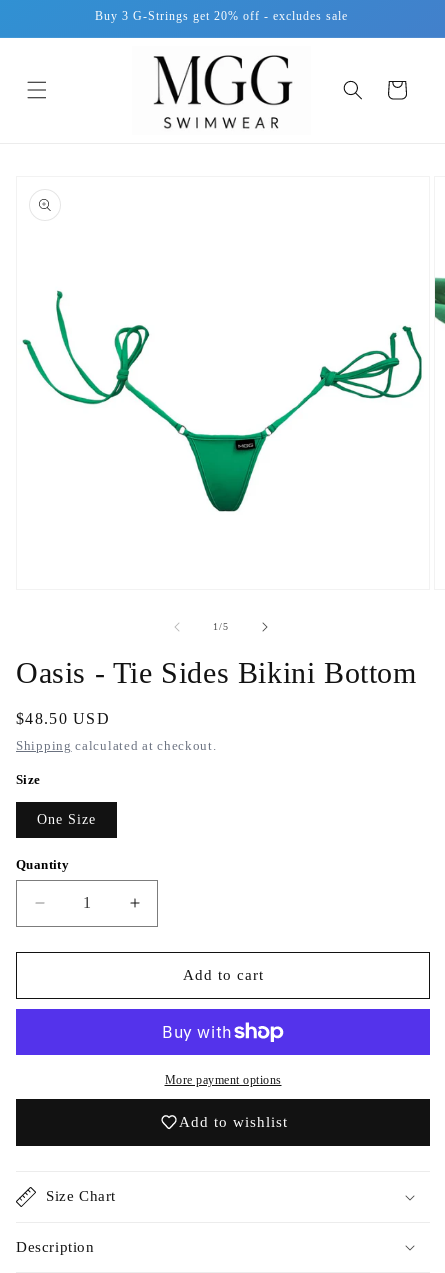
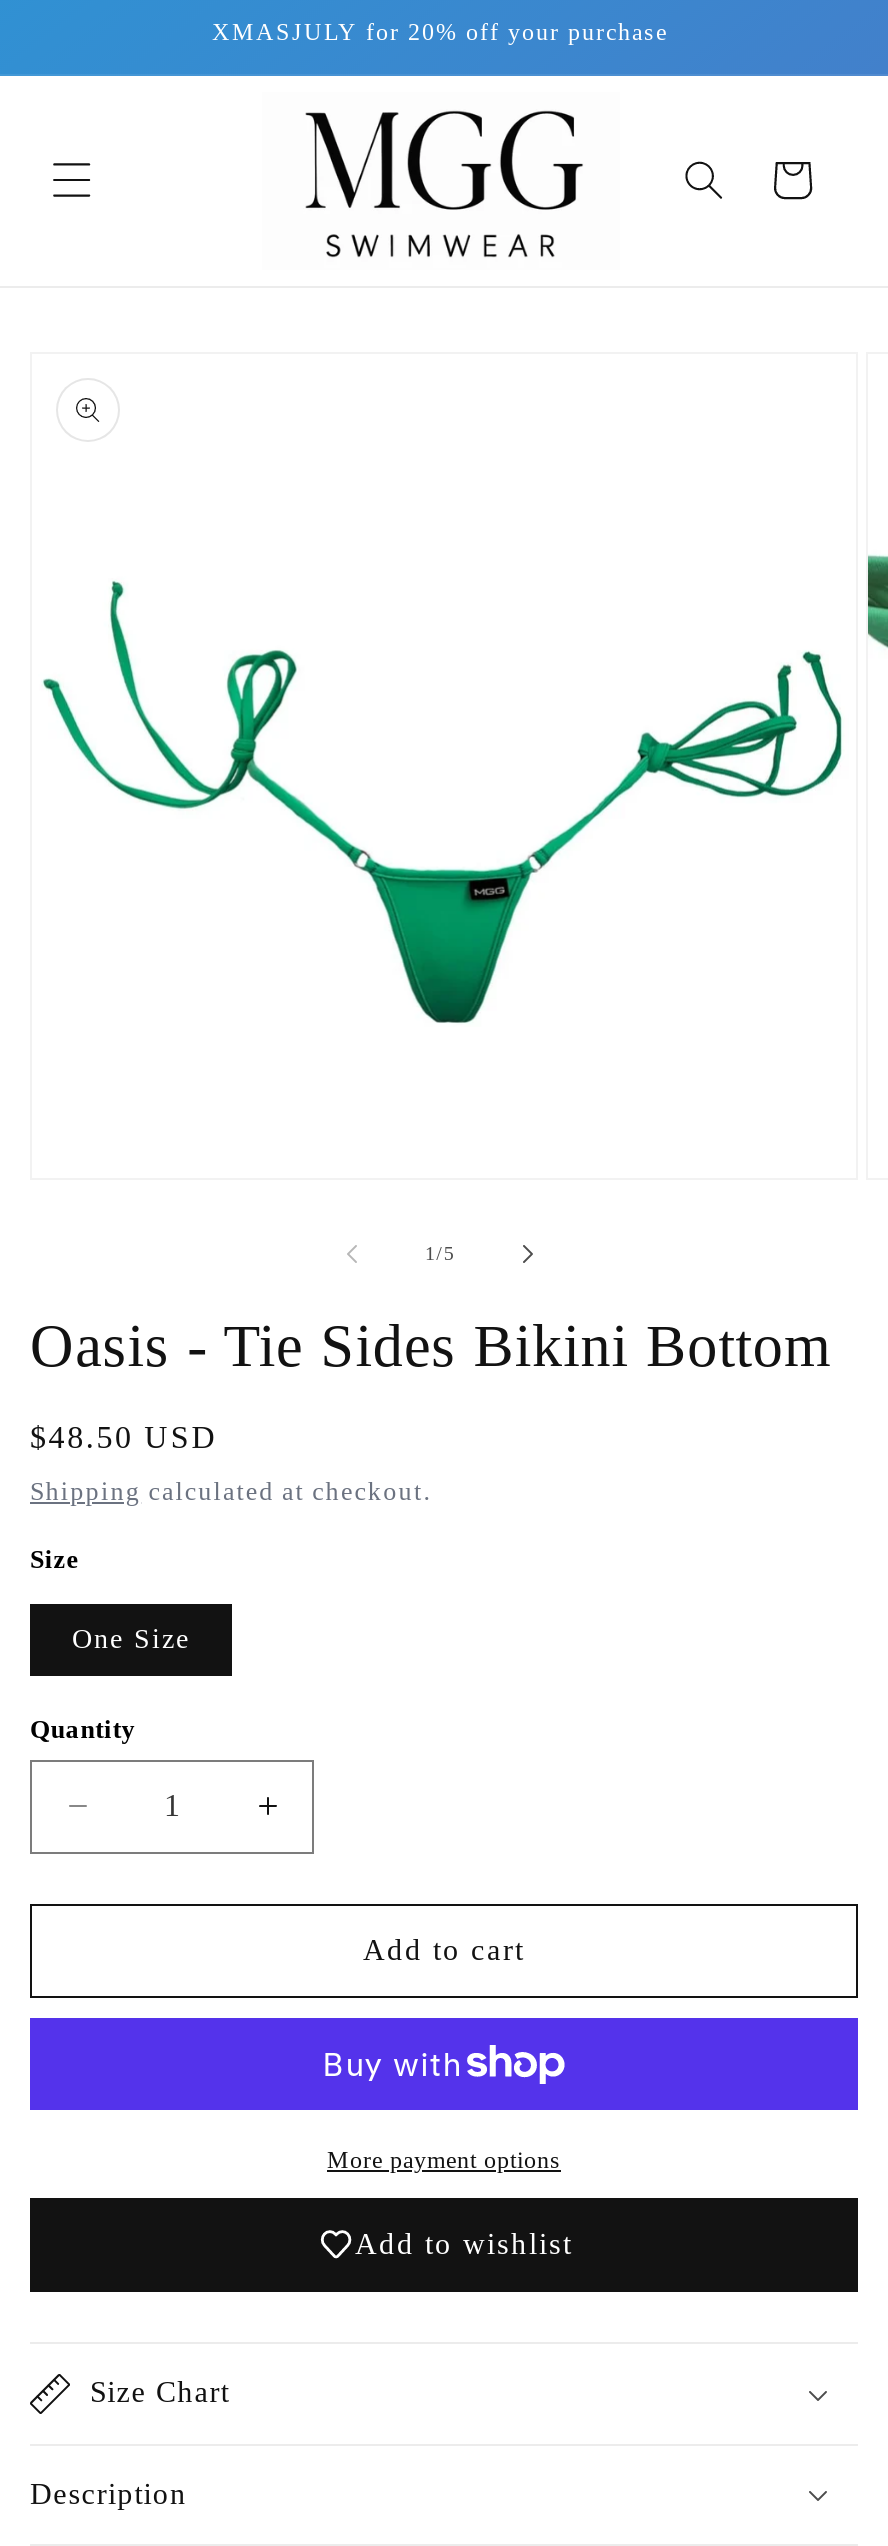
- Buy 3 G-Strings get 20% off - excludes sale
+ XMASJULY for 20% off your purchase
